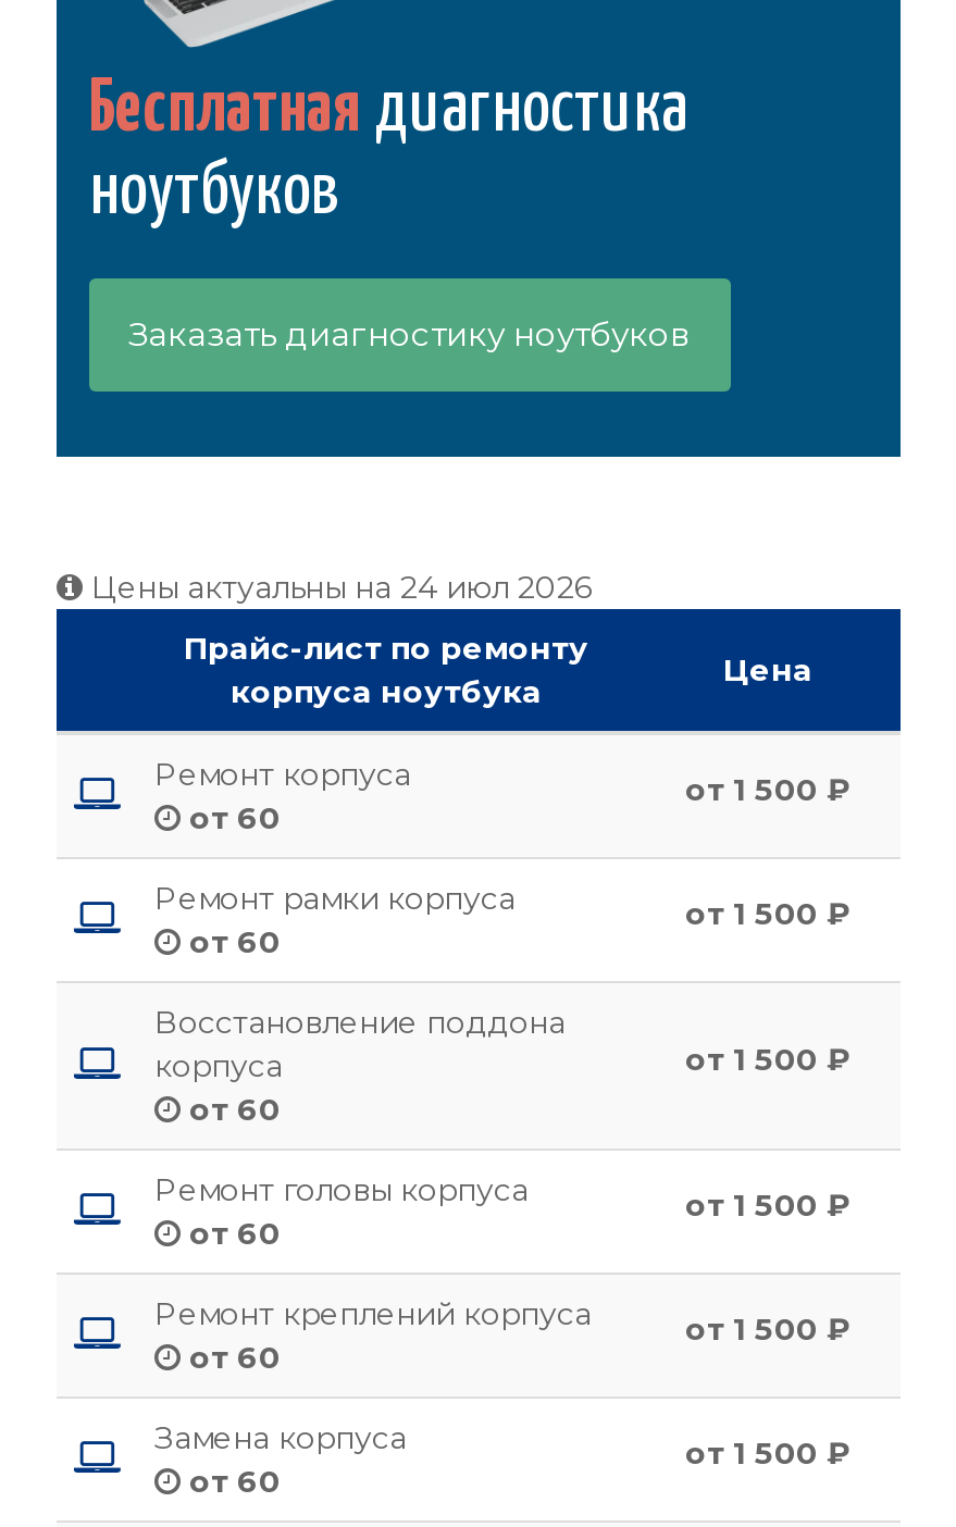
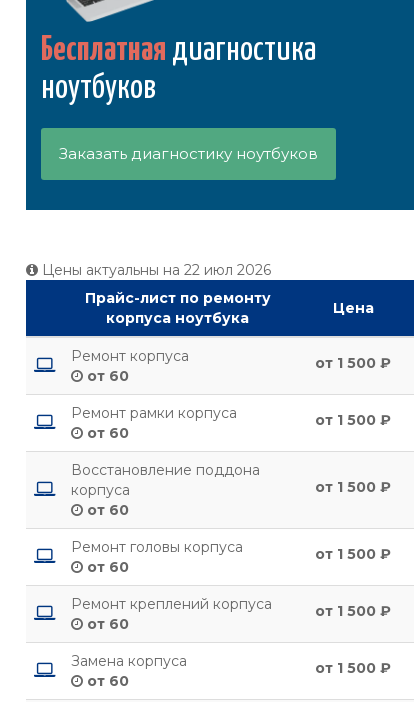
- Цены актуальны на 24 июл 2026
+ Цены актуальны на 22 июл 2026
